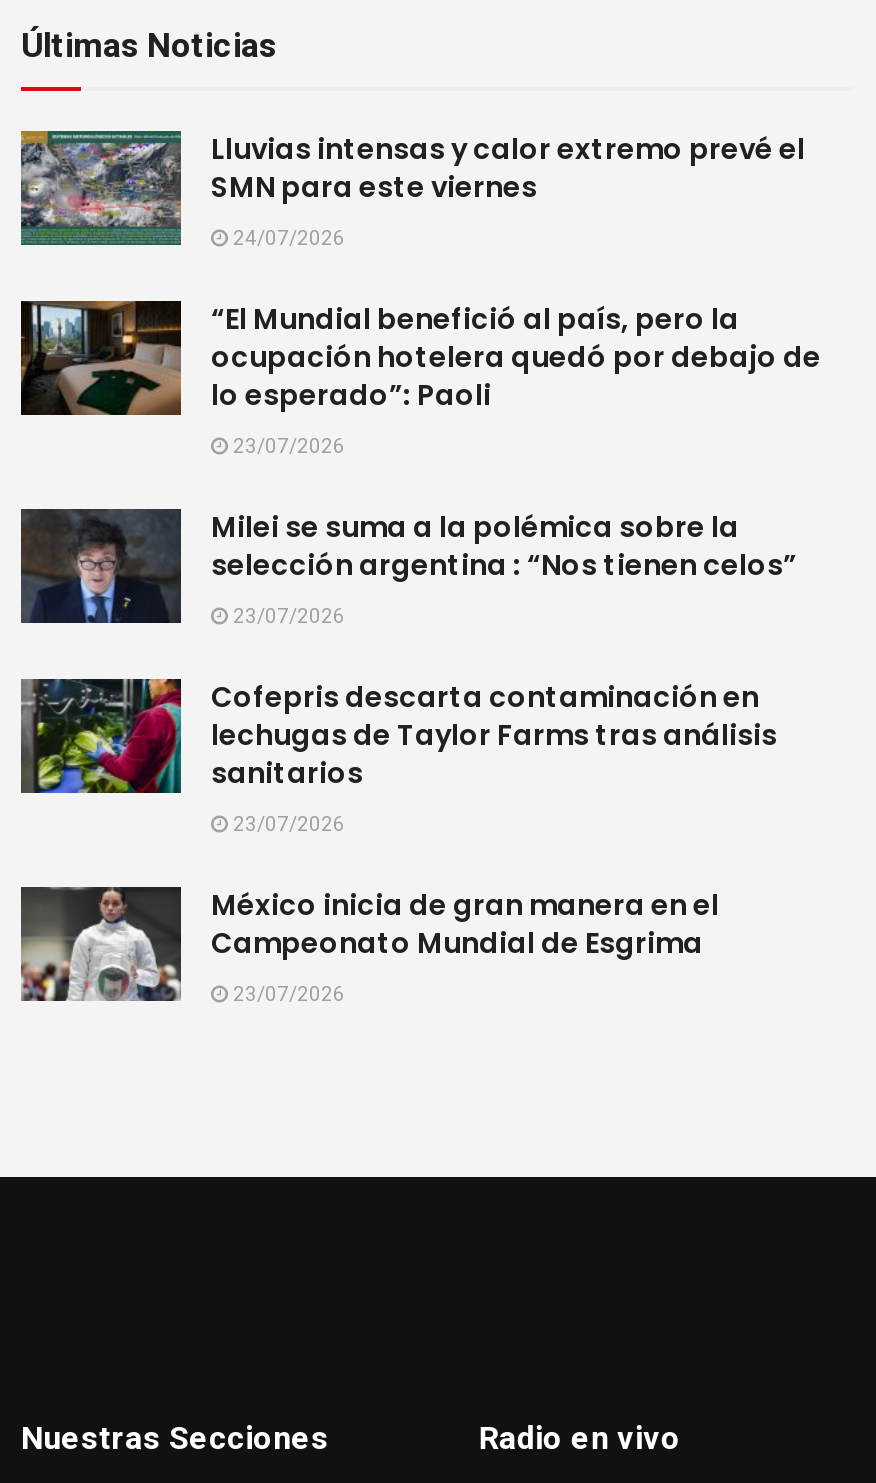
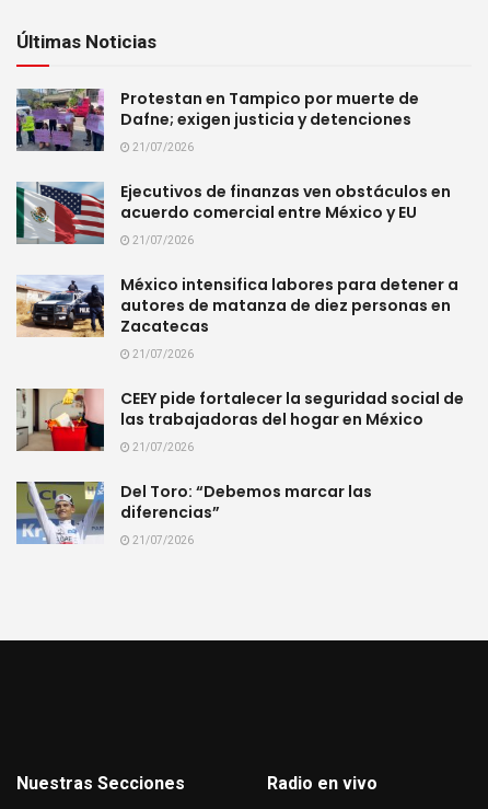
- [image]
- Lluvias intensas y calor extremo prevé el
- SMN para este viernes
- 24/07/2026
+ [image]
+ Protestan en Tampico por muerte de
+ Dafne; exigen justicia y detenciones
+ 21/07/2026

- [image]
- “El Mundial benefició al país, pero la
- ocupación hotelera quedó por debajo de
- lo esperado”: Paoli
- 23/07/2026
+ [image]
+ Ejecutivos de finanzas ven obstáculos en
+ acuerdo comercial entre México y EU
+ 21/07/2026

- [image]
- Milei se suma a la polémica sobre la
- selección argentina : “Nos tienen celos”
- 23/07/2026
+ [image]
+ México intensifica labores para detener a
+ autores de matanza de diez personas en
+ Zacatecas
+ 21/07/2026

- [image]
- Cofepris descarta contaminación en
- lechugas de Taylor Farms tras análisis
- sanitarios
- 23/07/2026
+ [image]
+ CEEY pide fortalecer la seguridad social de
+ las trabajadoras del hogar en México
+ 21/07/2026

- [image]
- México inicia de gran manera en el
- Campeonato Mundial de Esgrima
- 23/07/2026
+ [image]
+ Del Toro: “Debemos marcar las
+ diferencias”
+ 21/07/2026
